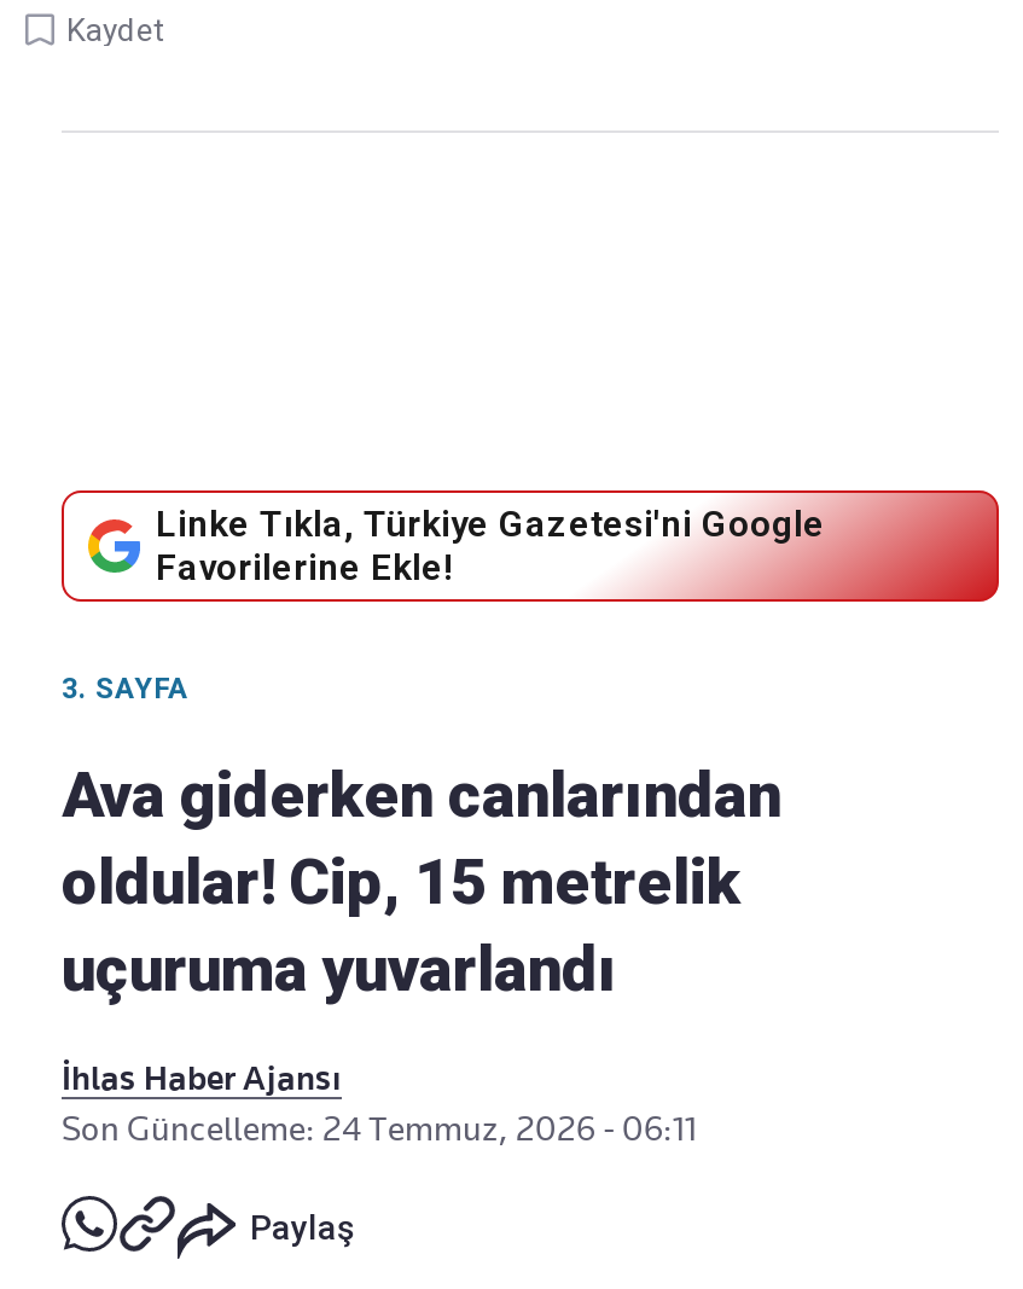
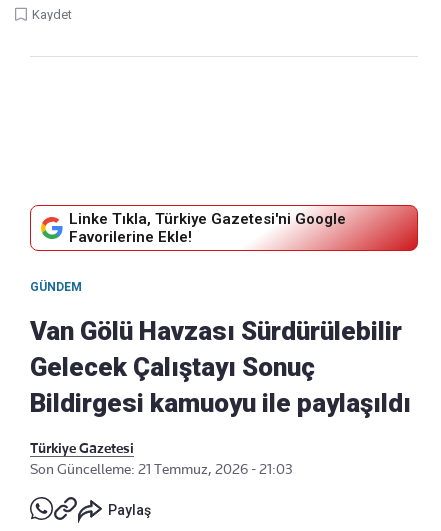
- 3. SAYFA
+ GÜNDEM

- Ava giderken canlarından
- oldular! Cip, 15 metrelik
- uçuruma yuvarlandı
+ Van Gölü Havzası Sürdürülebilir
+ Gelecek Çalıştayı Sonuç
+ Bildirgesi kamuoyu ile paylaşıldı

- İhlas Haber Ajansı
- Son Güncelleme: 24 Temmuz, 2026 - 06:11
+ Türkiye Gazetesi
+ Son Güncelleme: 21 Temmuz, 2026 - 21:03
